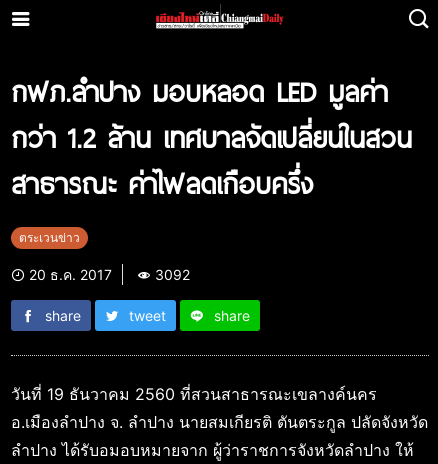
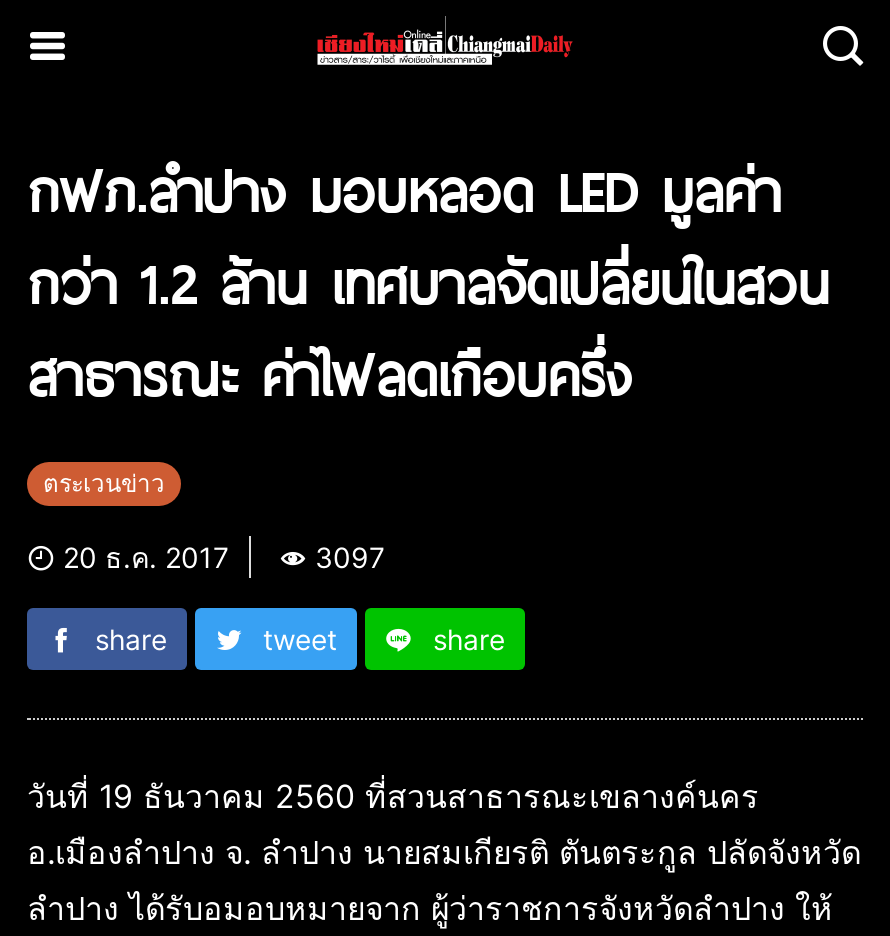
- 3092
+ 3097
